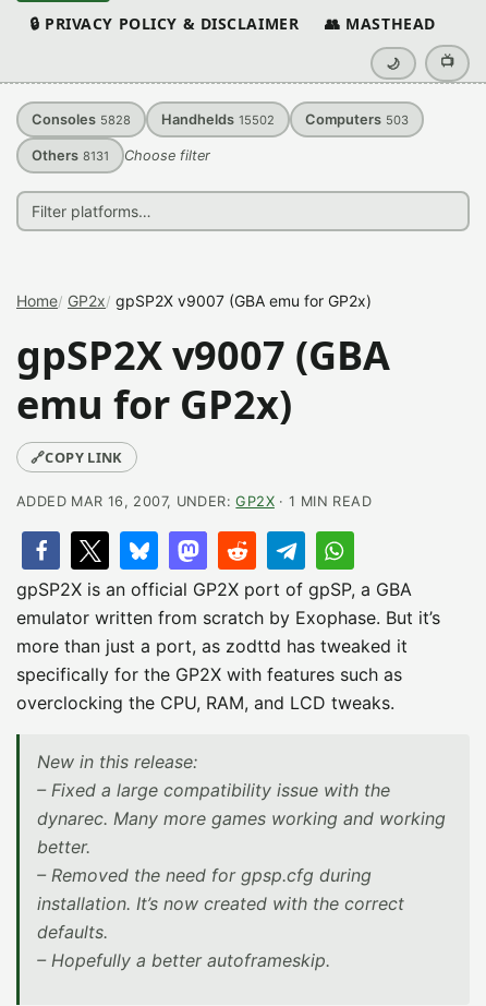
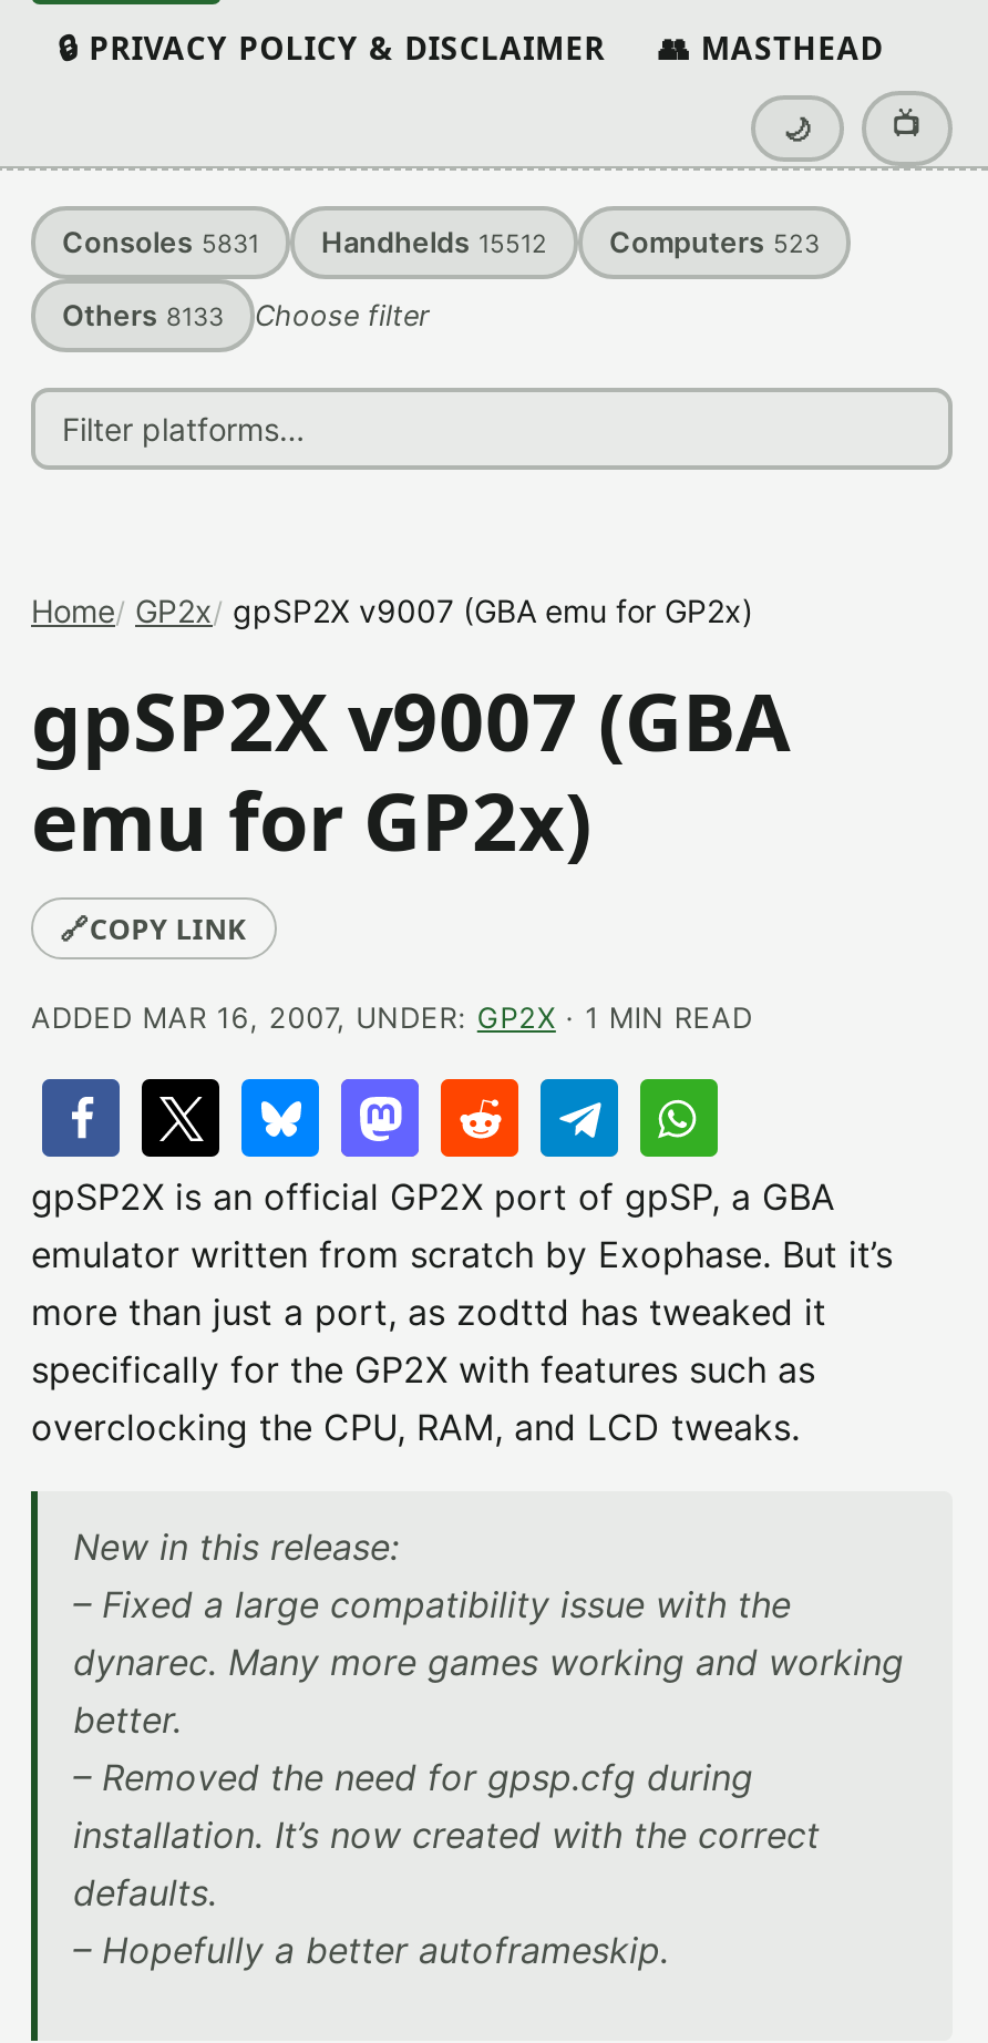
- Consoles 5828
+ Consoles 5831

- Handhelds 15502
+ Handhelds 15512

- Computers 503
+ Computers 523

- Others 8131 Choose filter
+ Others 8133 Choose filter
